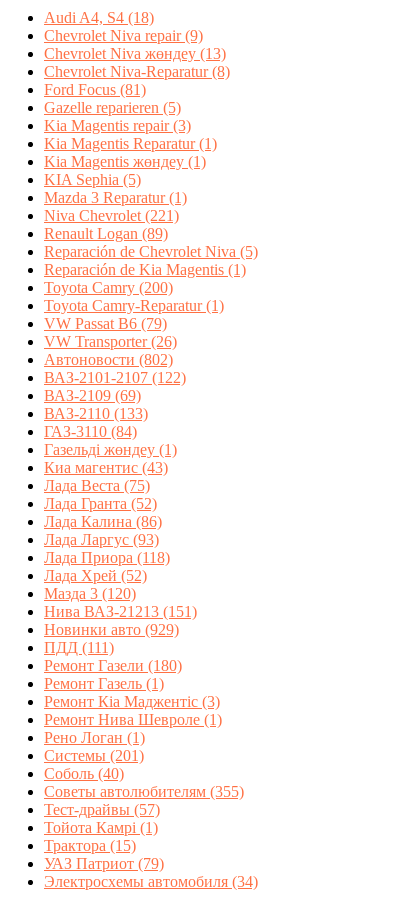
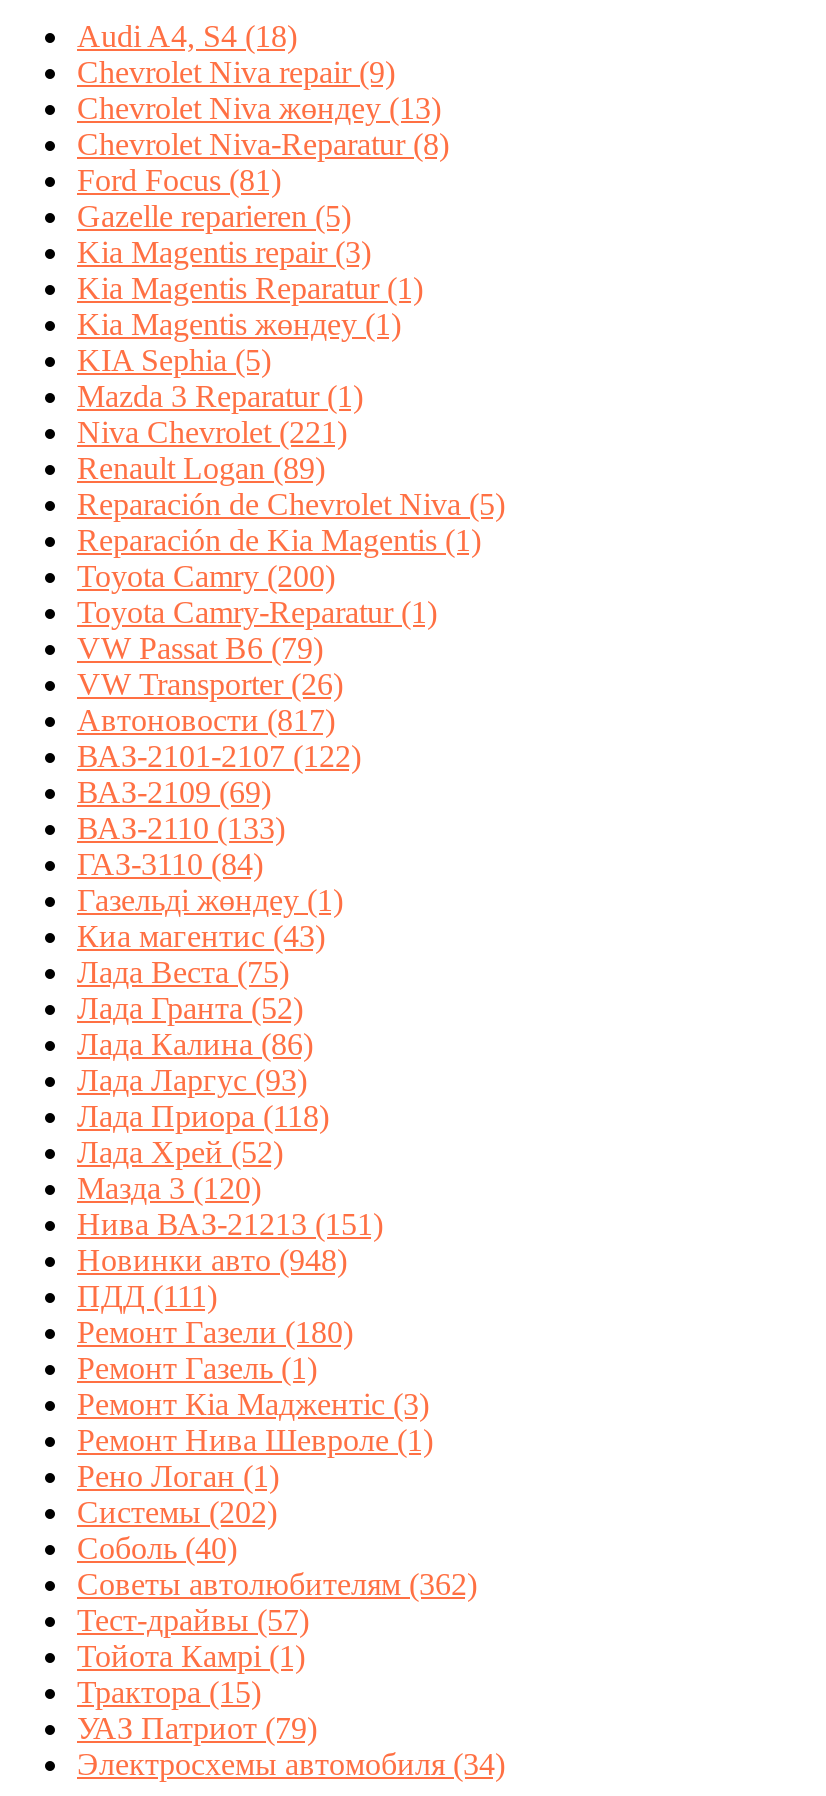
- Автоновости (802)
+ Автоновости (817)

- Новинки авто (929)
+ Новинки авто (948)

- Системы (201)
+ Системы (202)

- Советы автолюбителям (355)
+ Советы автолюбителям (362)
